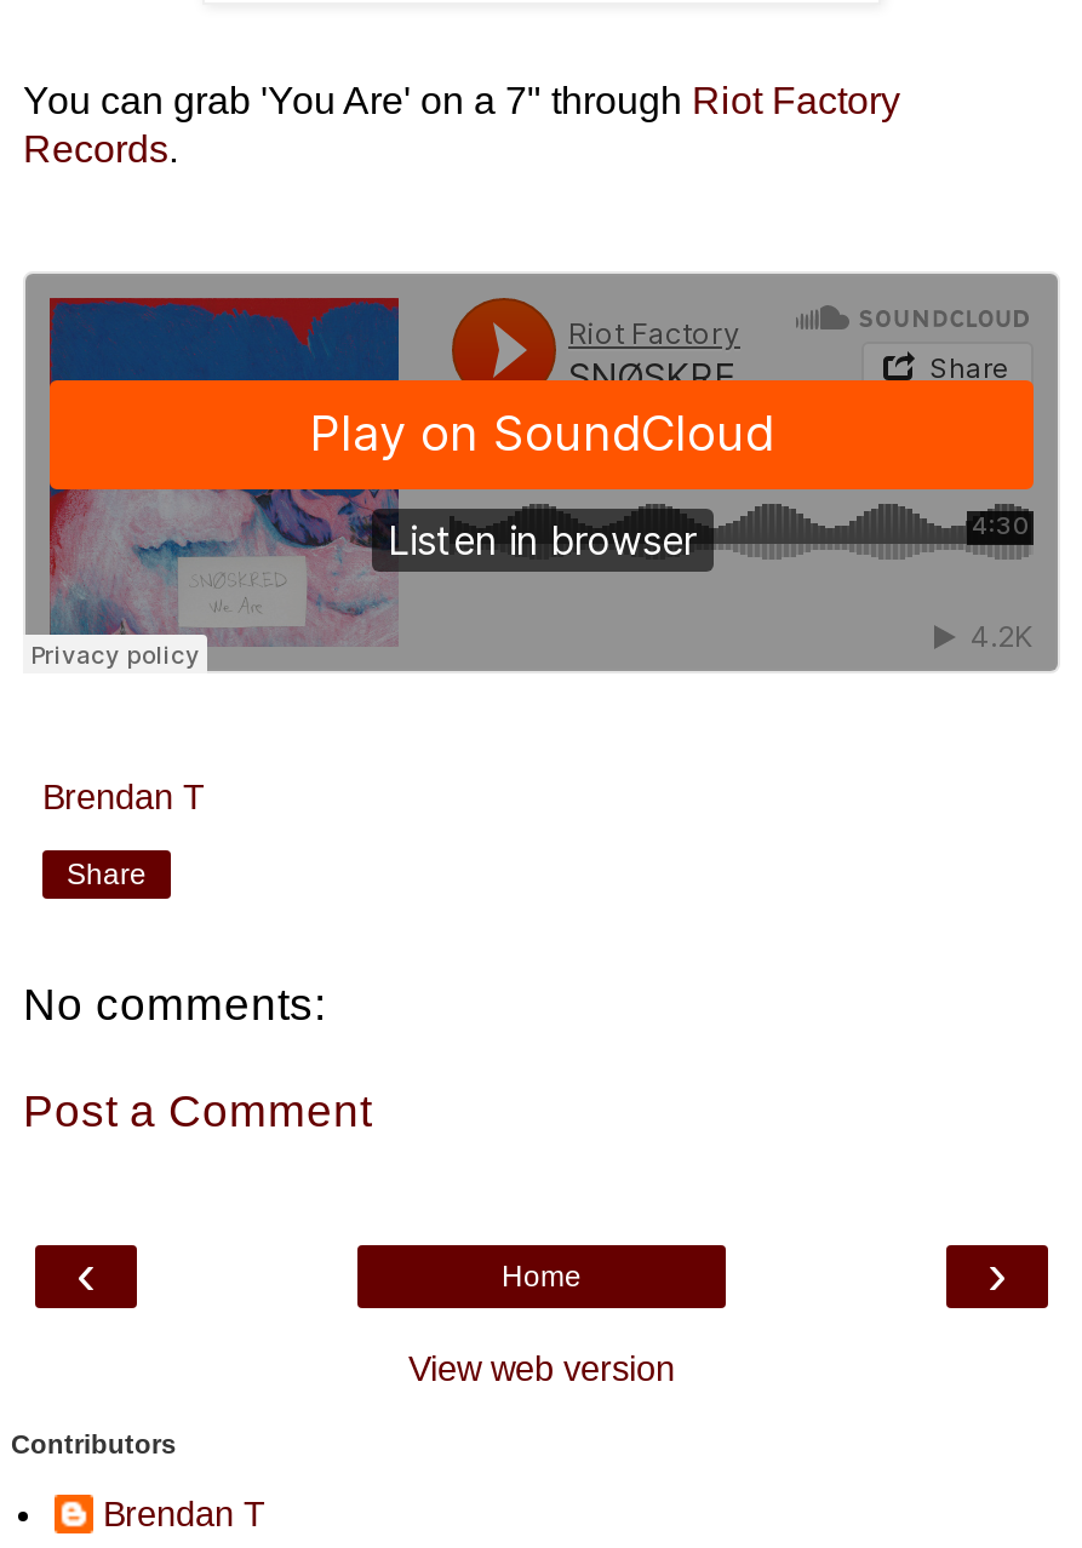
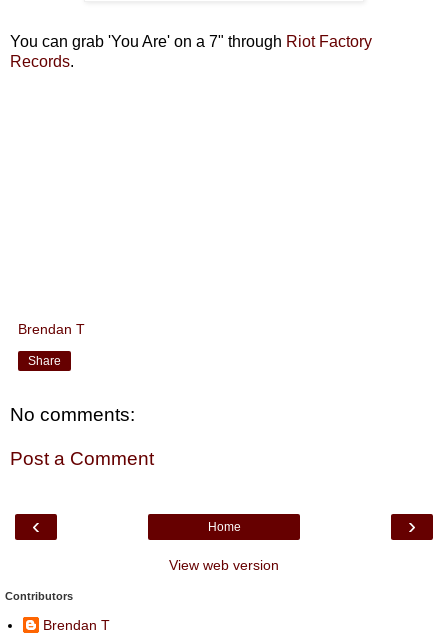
- [image]
